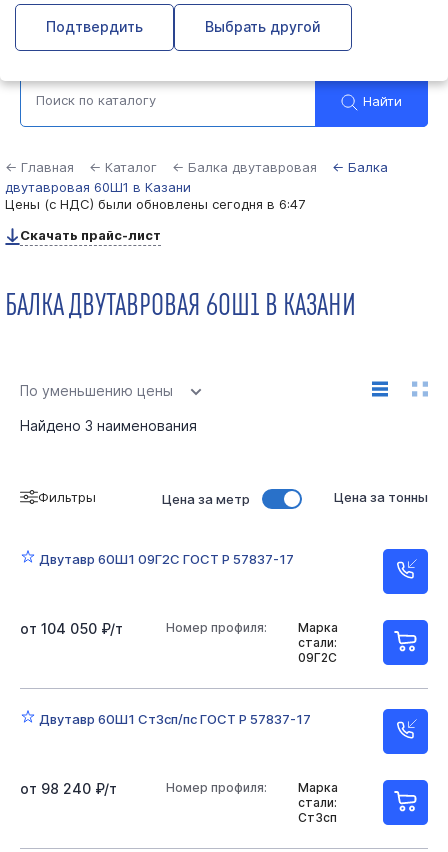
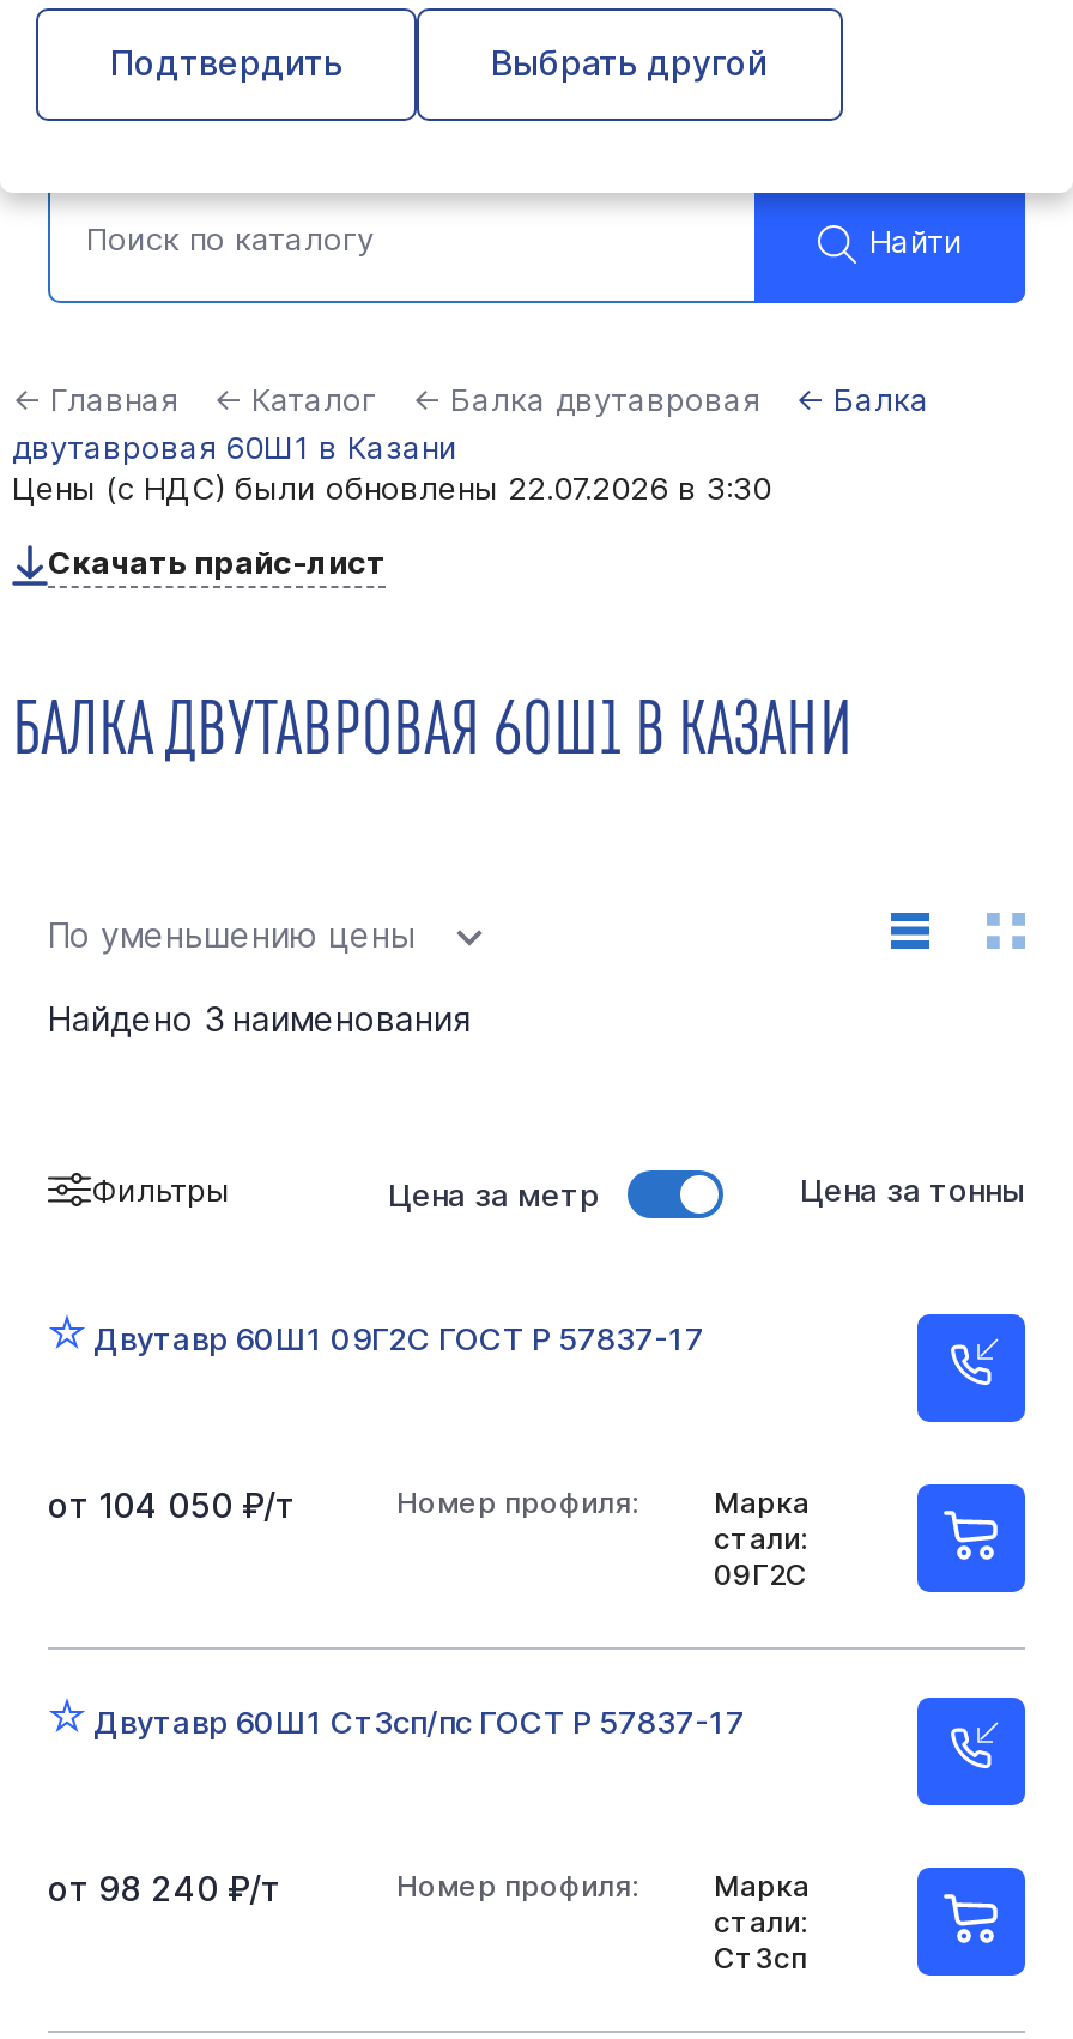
- Цены (с НДС) были обновлены сегодня в 6:47
+ Цены (с НДС) были обновлены 22.07.2026 в 3:30
